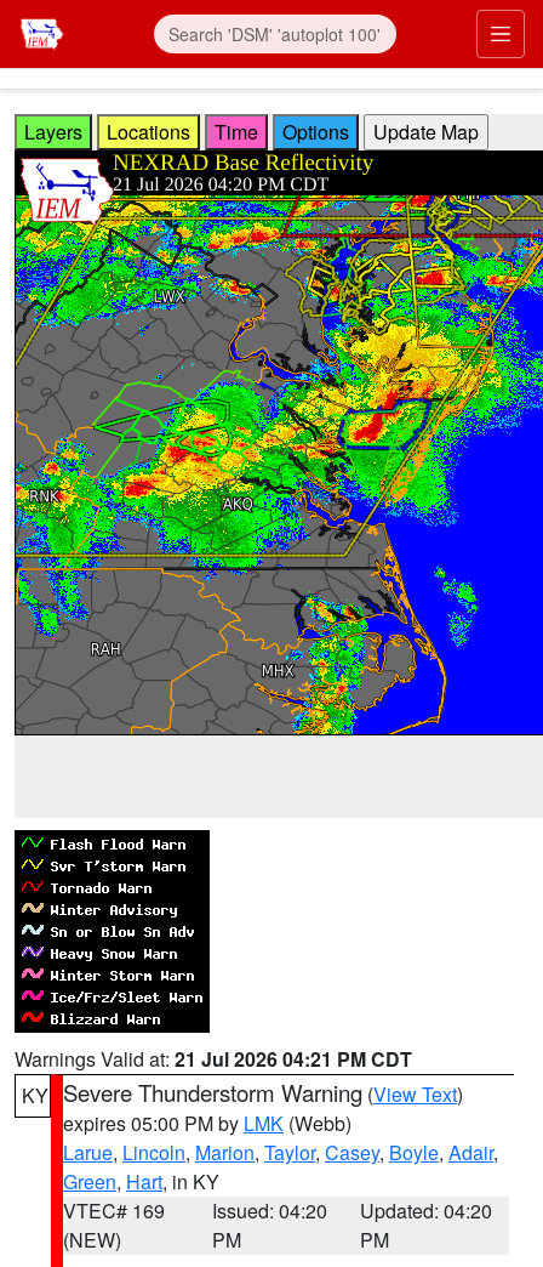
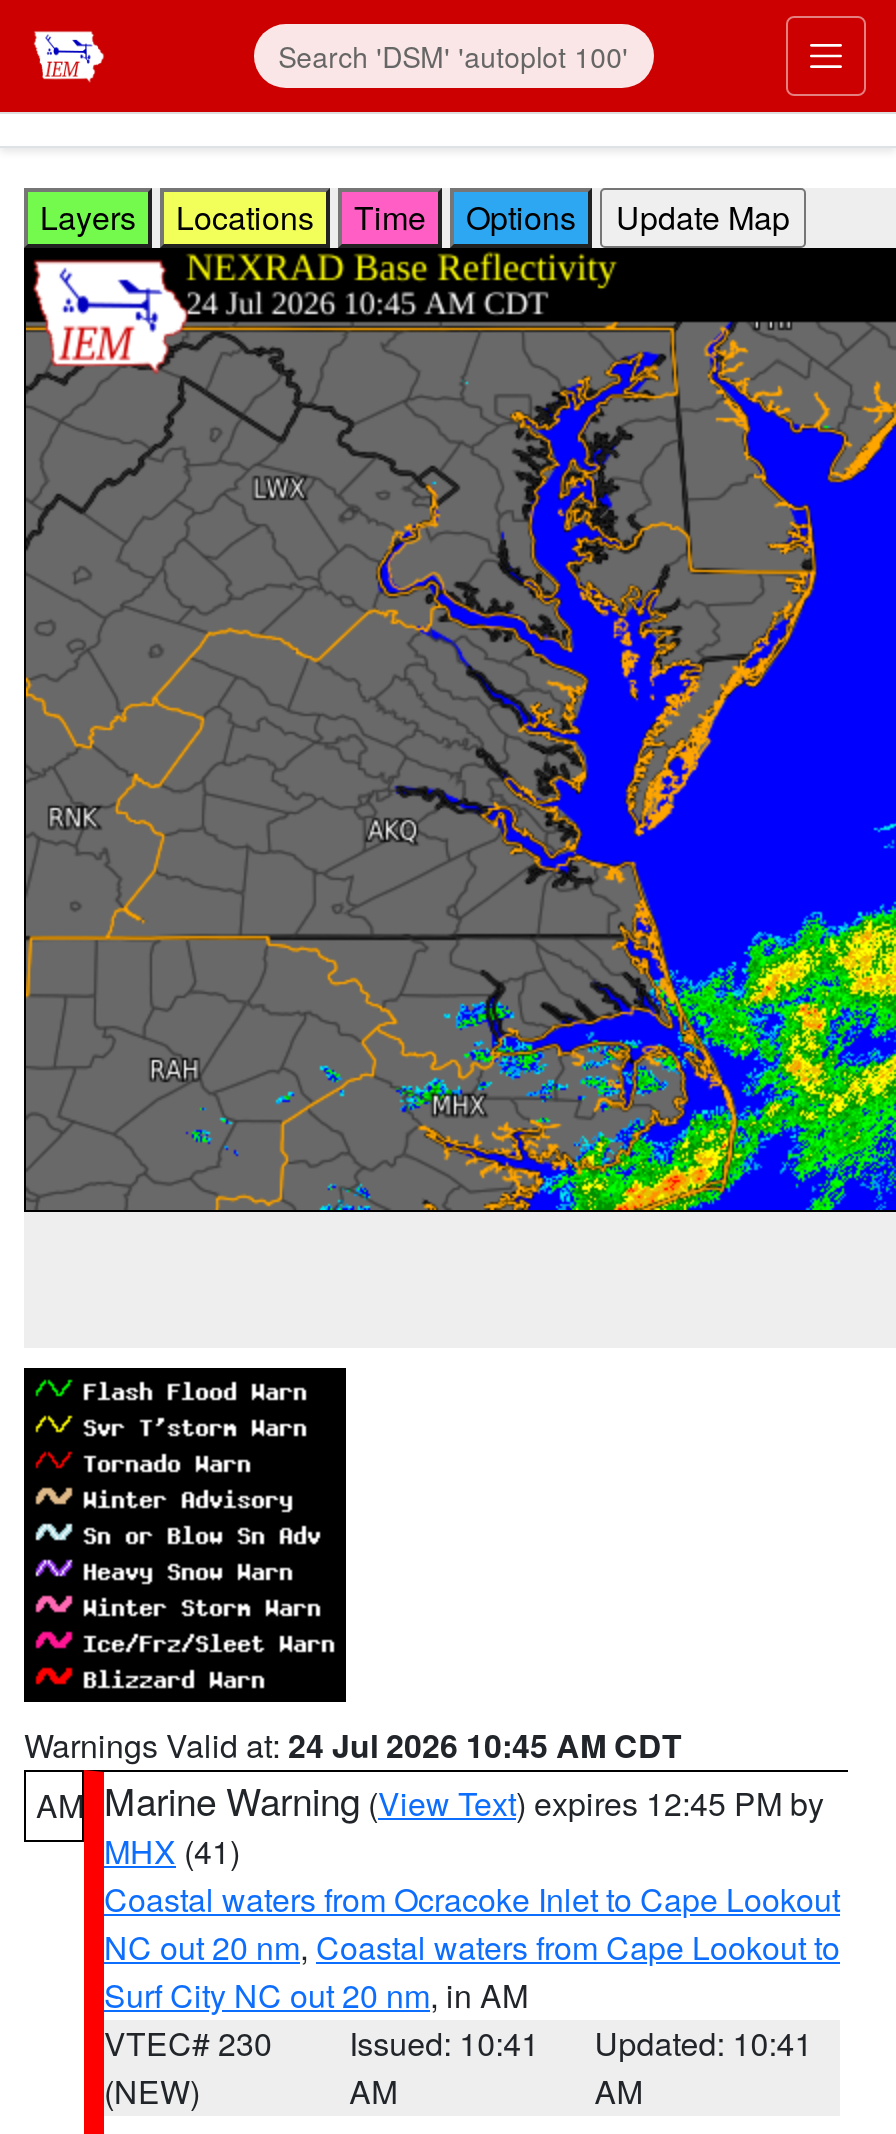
- [image]
+ [image]

- Warnings Valid at: 21 Jul 2026 04:21 PM CDT
- KY Severe Thunderstorm Warning (View Text)
- expires 05:00 PM by LMK (Webb)
- Larue, Lincoln, Marion, Taylor, Casey, Boyle, Adair,
- Green, Hart, in KY
- VTEC# 169
+ Warnings Valid at: 24 Jul 2026 10:45 AM CDT
+ AM Marine Warning (View Text) expires 12:45 PM by
+ MHX (41)
+ Coastal waters from Ocracoke Inlet to Cape Lookout
+ NC out 20 nm, Coastal waters from Cape Lookout to
+ Surf City NC out 20 nm, in AM
+ VTEC# 230

- Issued: 04:20
- PM
+ Issued: 10:41
+ AM

- Updated: 04:20
- PM
+ Updated: 10:41
+ AM
